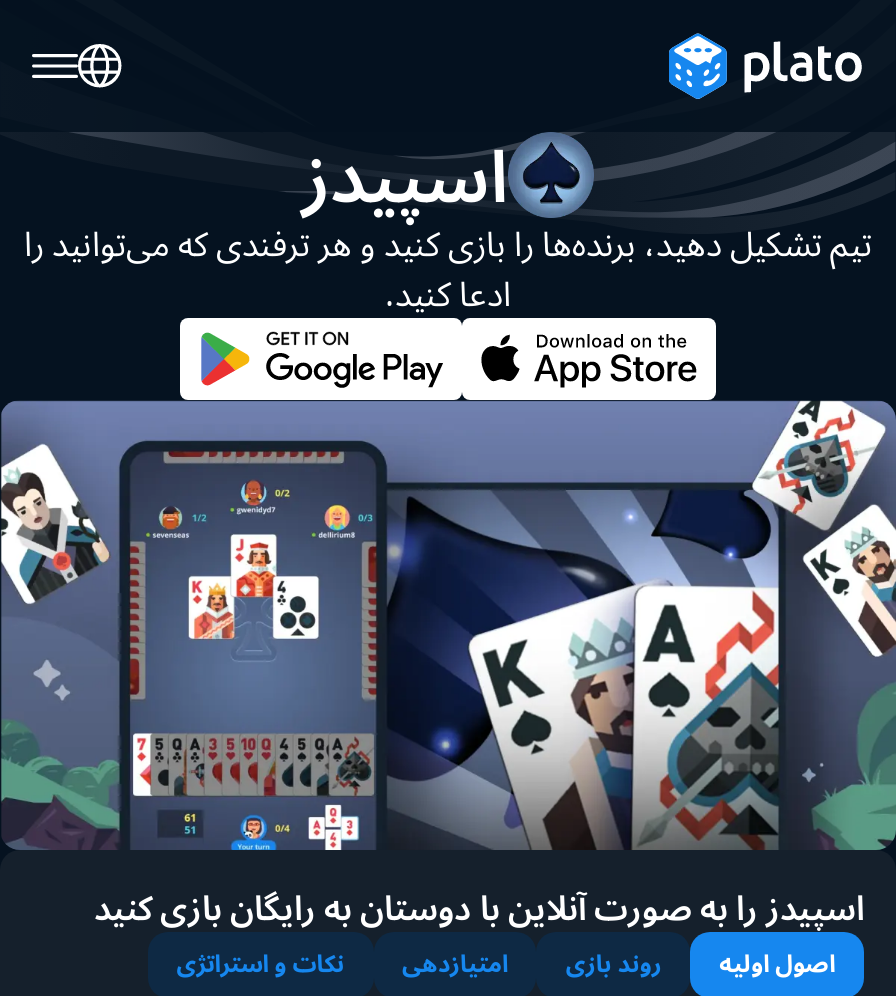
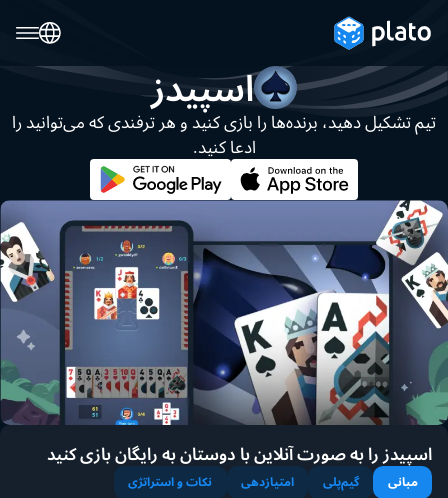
- اصول اولیه
- روند بازی
+ مبانی
+ گیم‌پلی
